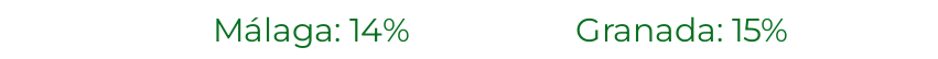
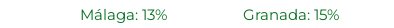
- Málaga: 14%
+ Málaga: 13%
